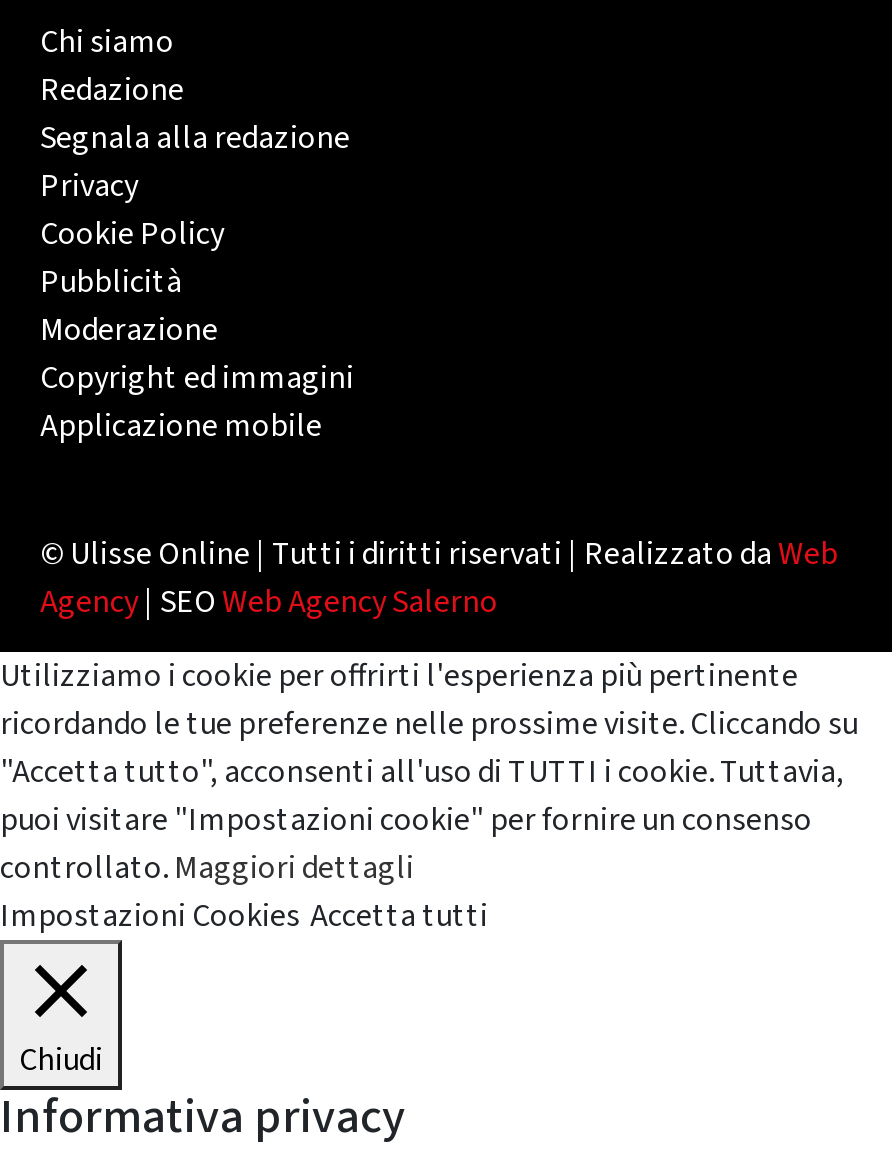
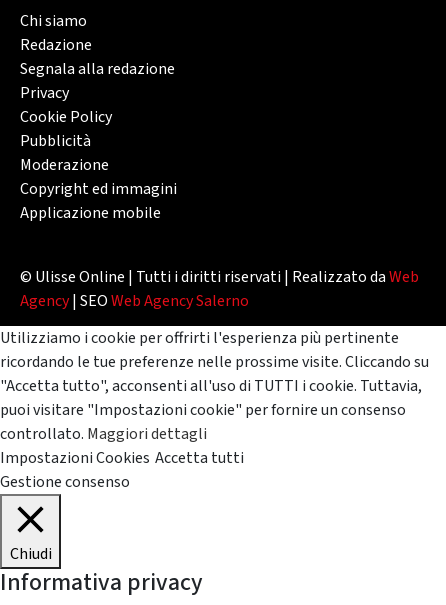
+ Gestione consenso
